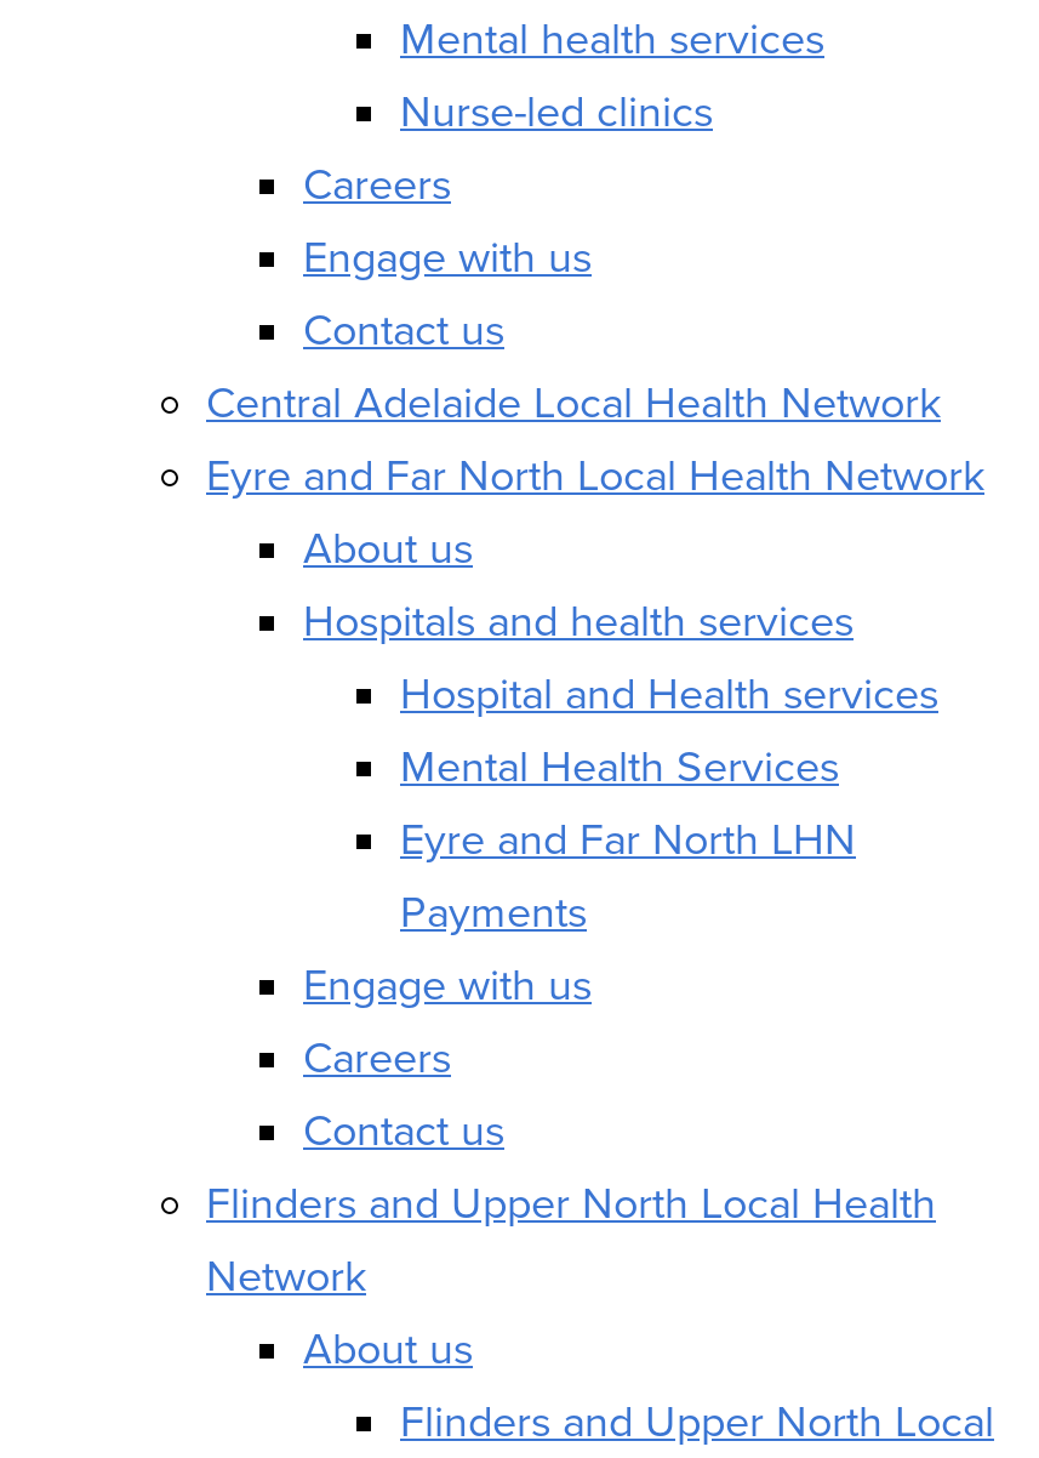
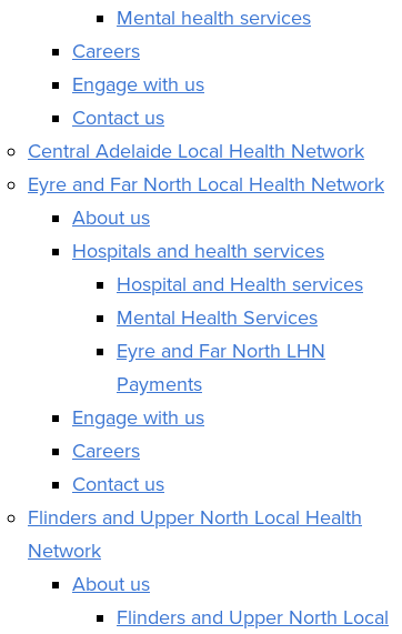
- Nurse-led clinics
